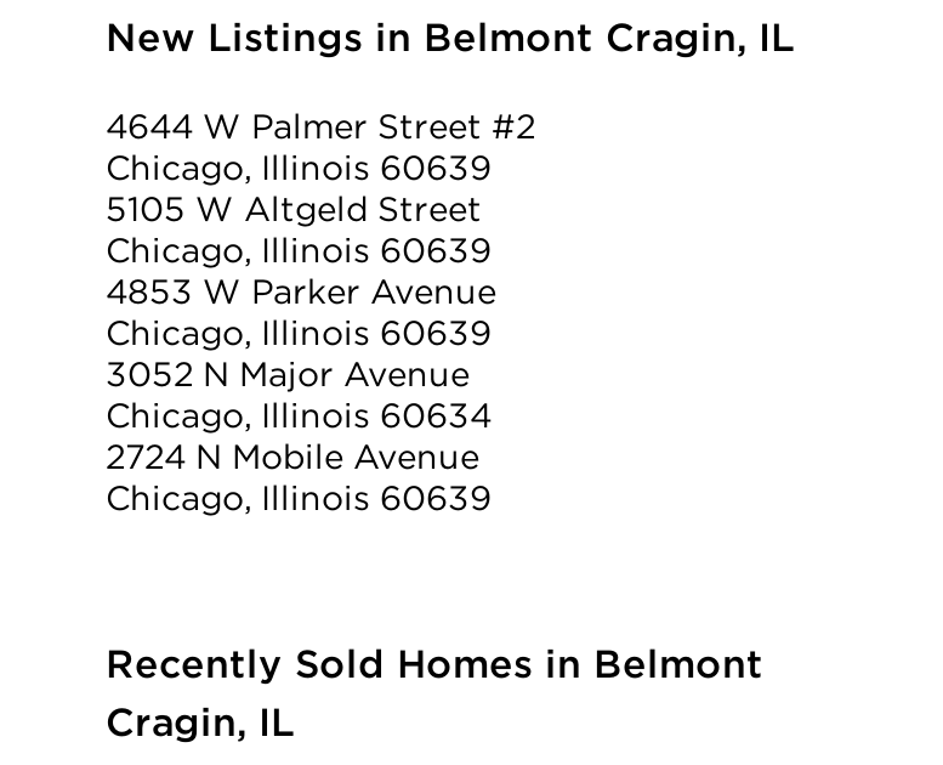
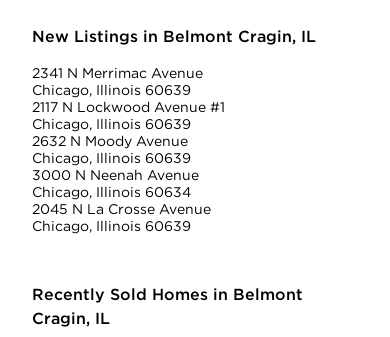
- 4644 W Palmer Street #2
+ 2341 N Merrimac Avenue

- 5105 W Altgeld Street
+ 2117 N Lockwood Avenue #1

- 4853 W Parker Avenue
+ 2632 N Moody Avenue

- 3052 N Major Avenue
+ 3000 N Neenah Avenue

- 2724 N Mobile Avenue
+ 2045 N La Crosse Avenue
